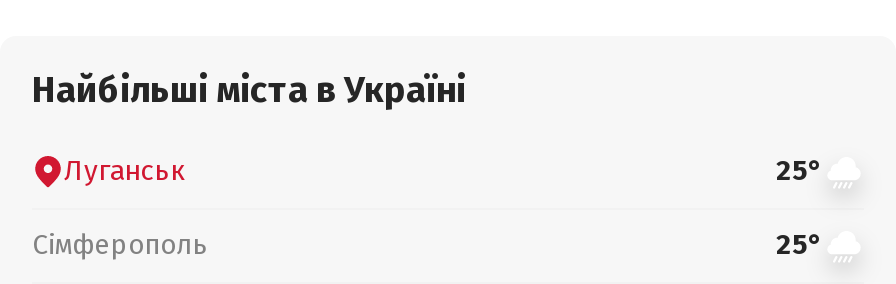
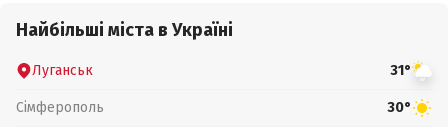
- 25°
+ 31°

- 25°
+ 30°
